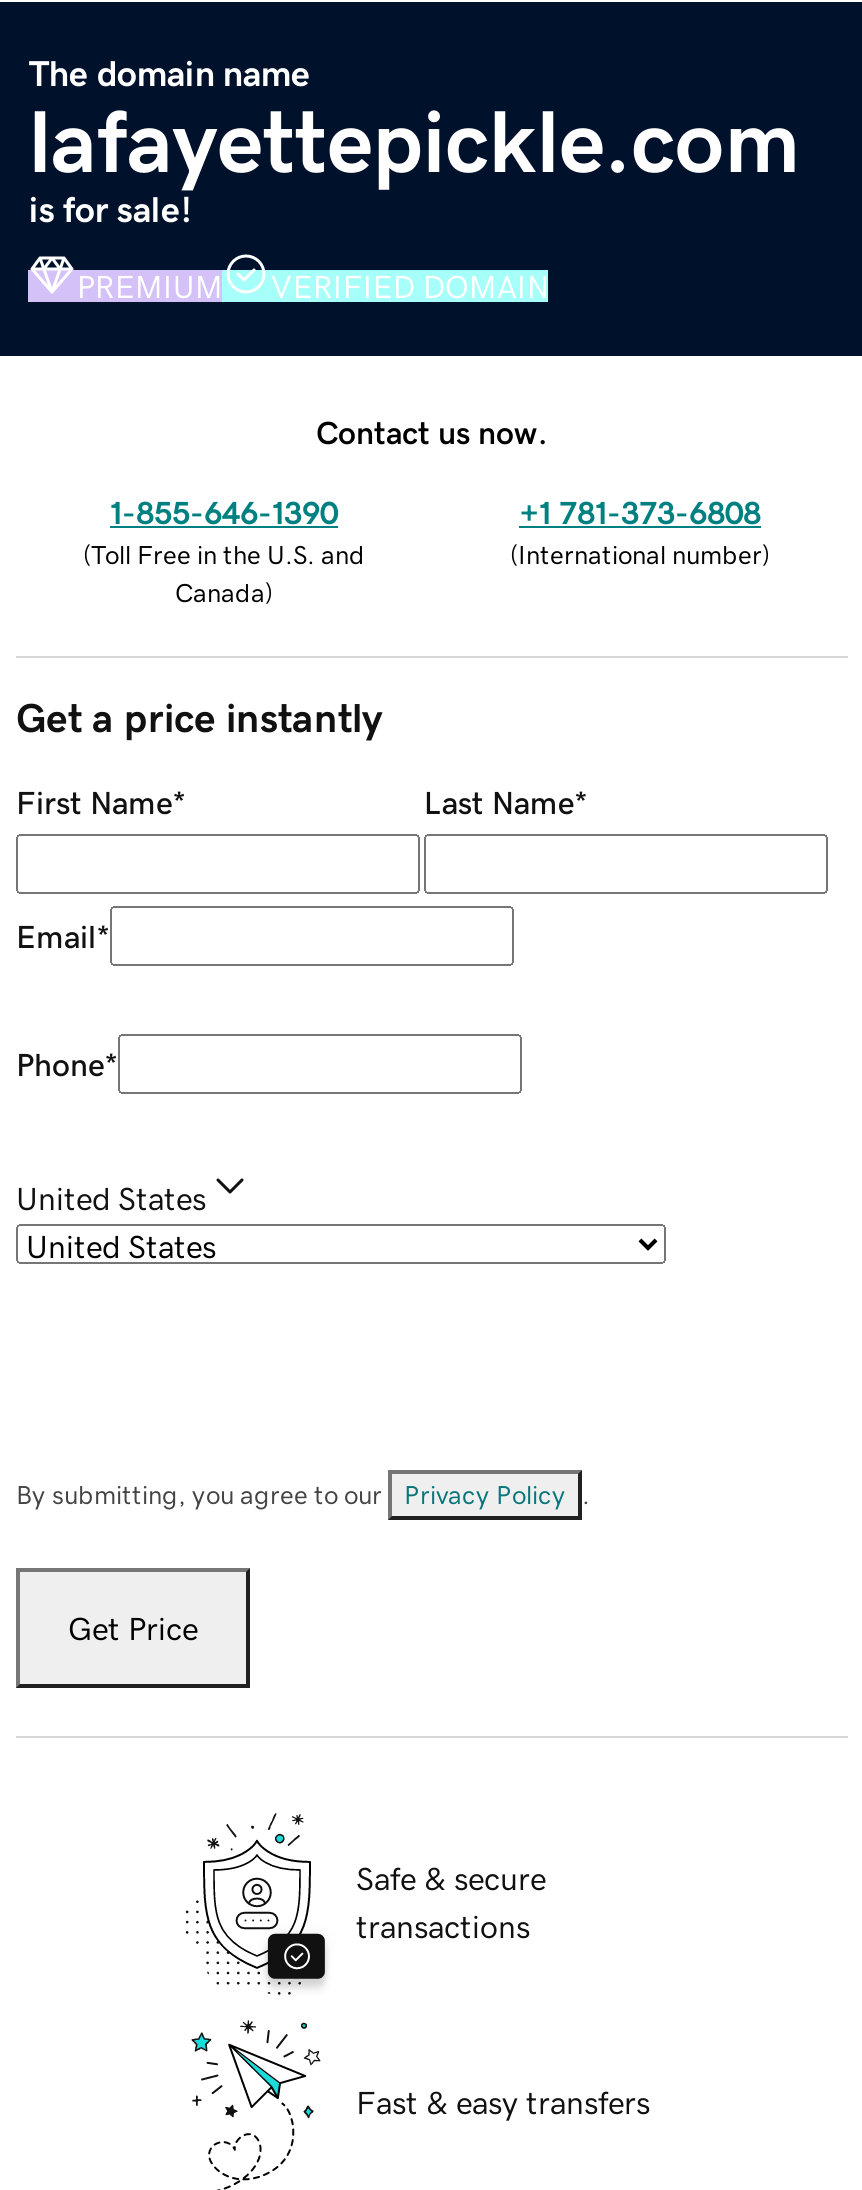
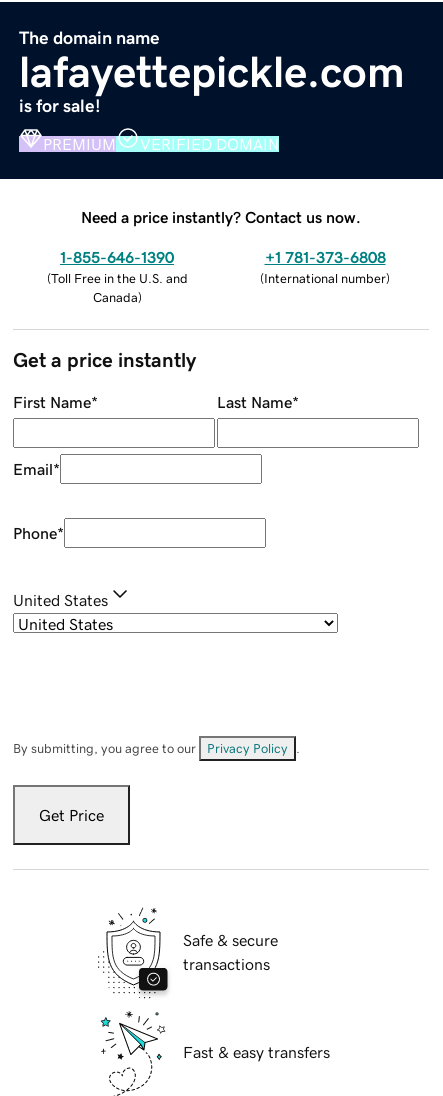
- Contact us now.
+ Need a price instantly? Contact us now.
